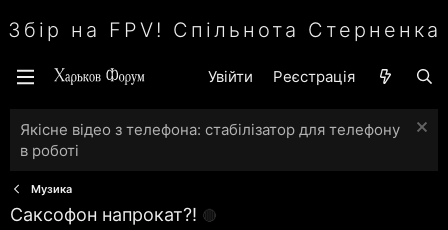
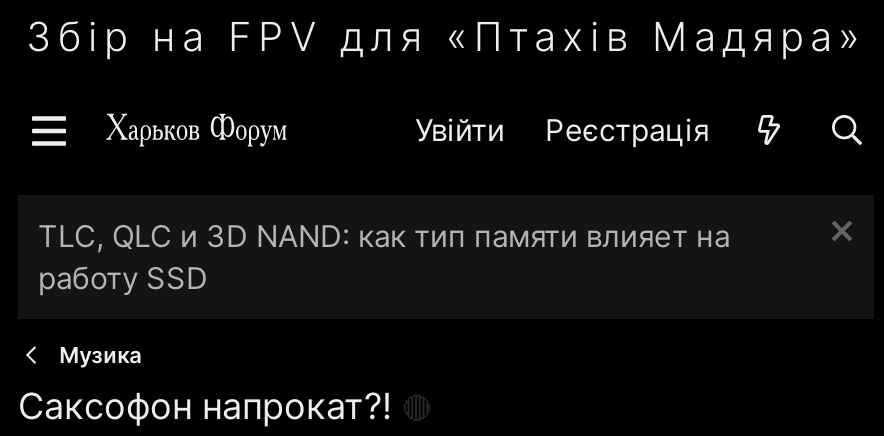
- Збір на FPV! Спільнота Стерненка
+ Збір на FPV для «Птахів Мадяра»

- Якісне відео з телефона: стабілізатор для телефону
- в роботі
+ TLC, QLC и 3D NAND: как тип памяти влияет на
+ работу SSD
